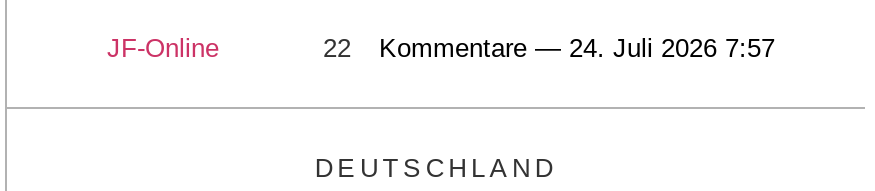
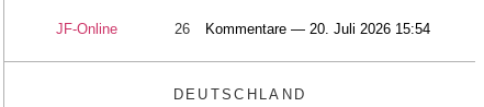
- 22
+ 26

- Kommentare — 24. Juli 2026 7:57
+ Kommentare — 20. Juli 2026 15:54
